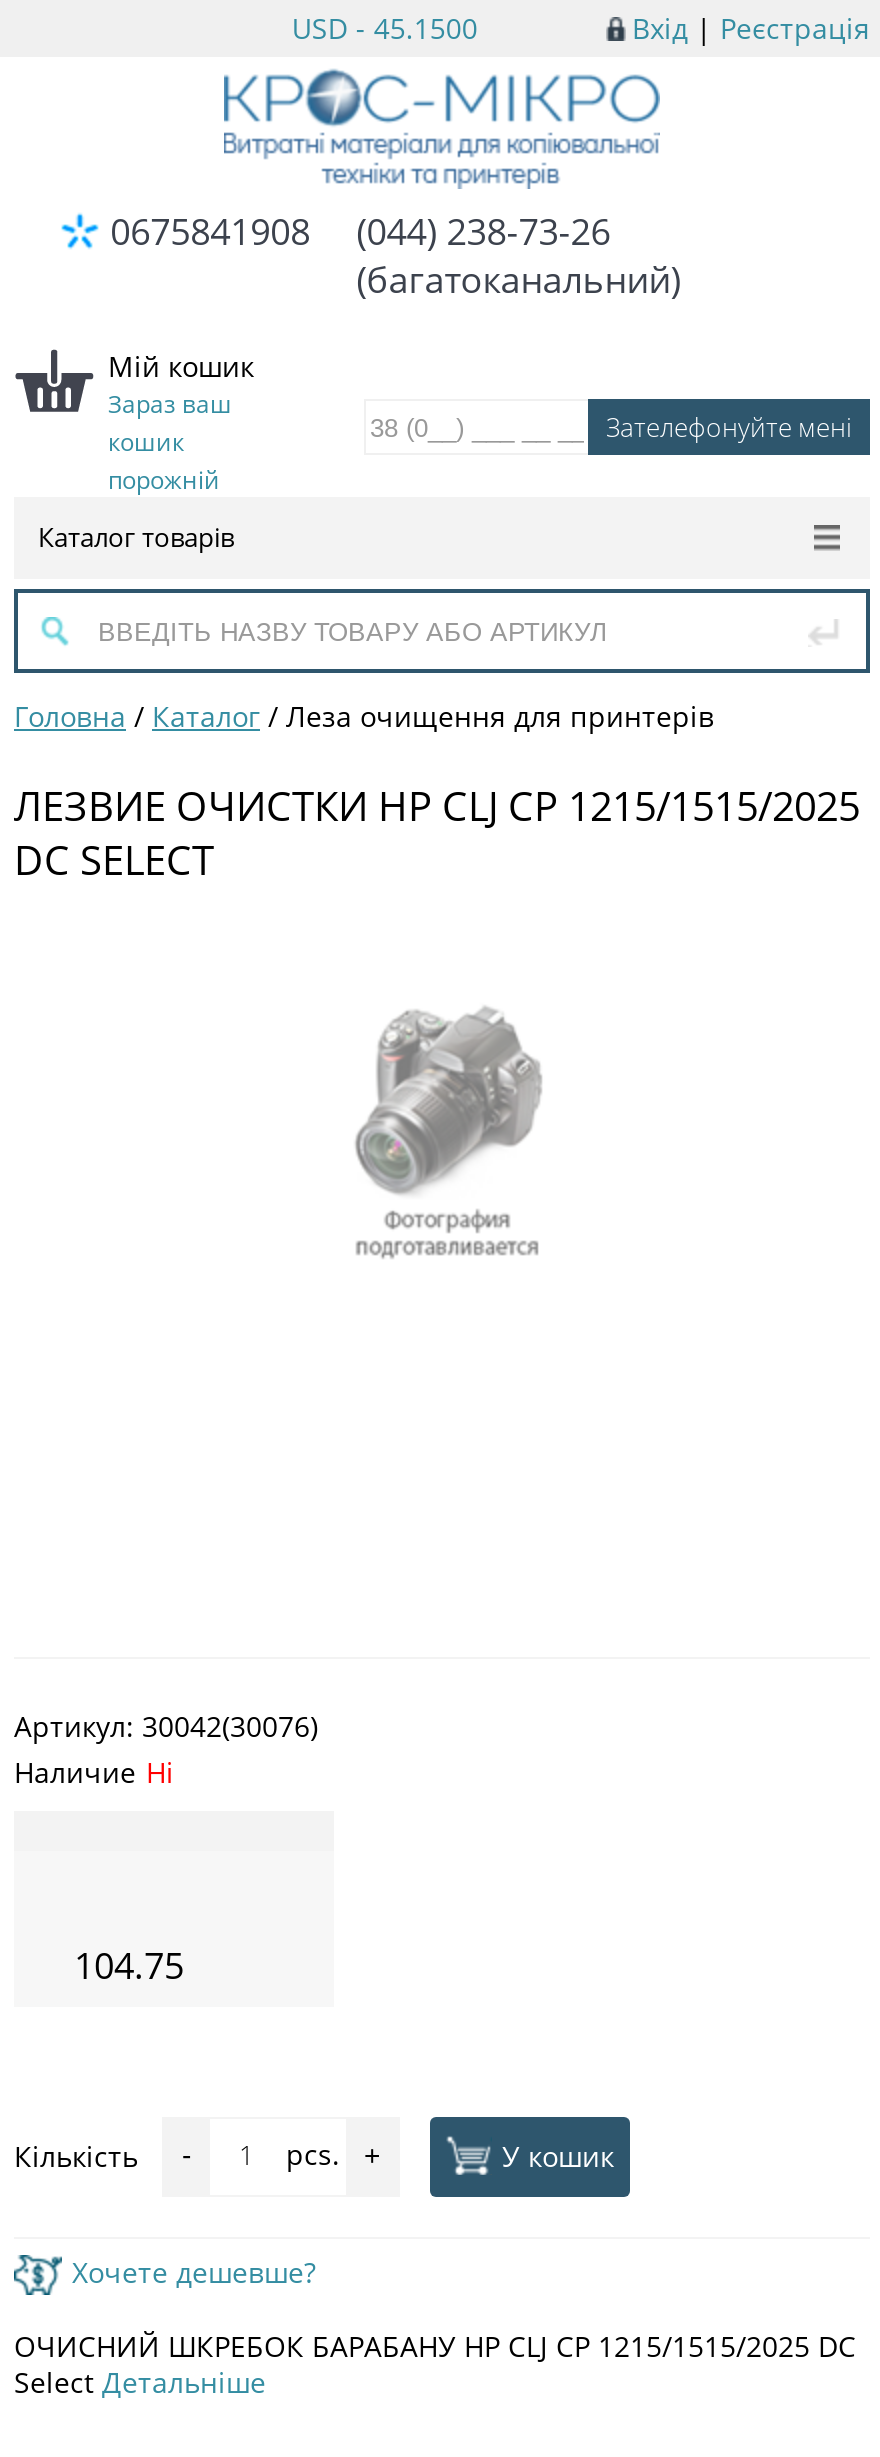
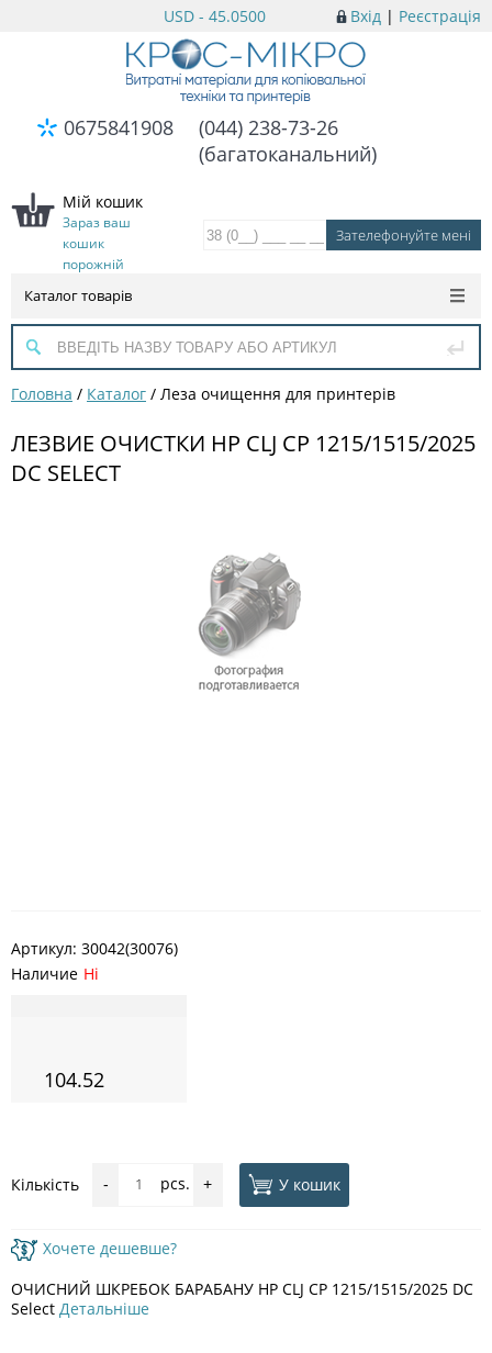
- USD - 45.1500
+ USD - 45.0500

- 104.75
+ 104.52
